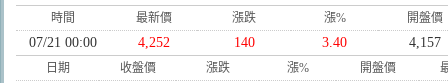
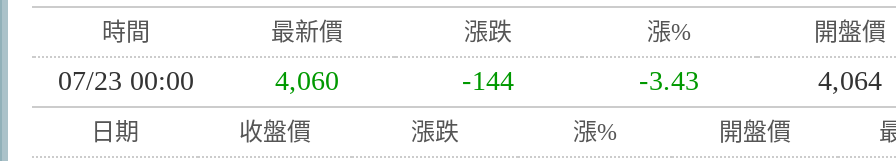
- 07/21 00:00
+ 07/23 00:00

- 4,252
+ 4,060

- 140
+ -144

- 3.40
+ -3.43

- 4,157
+ 4,064
